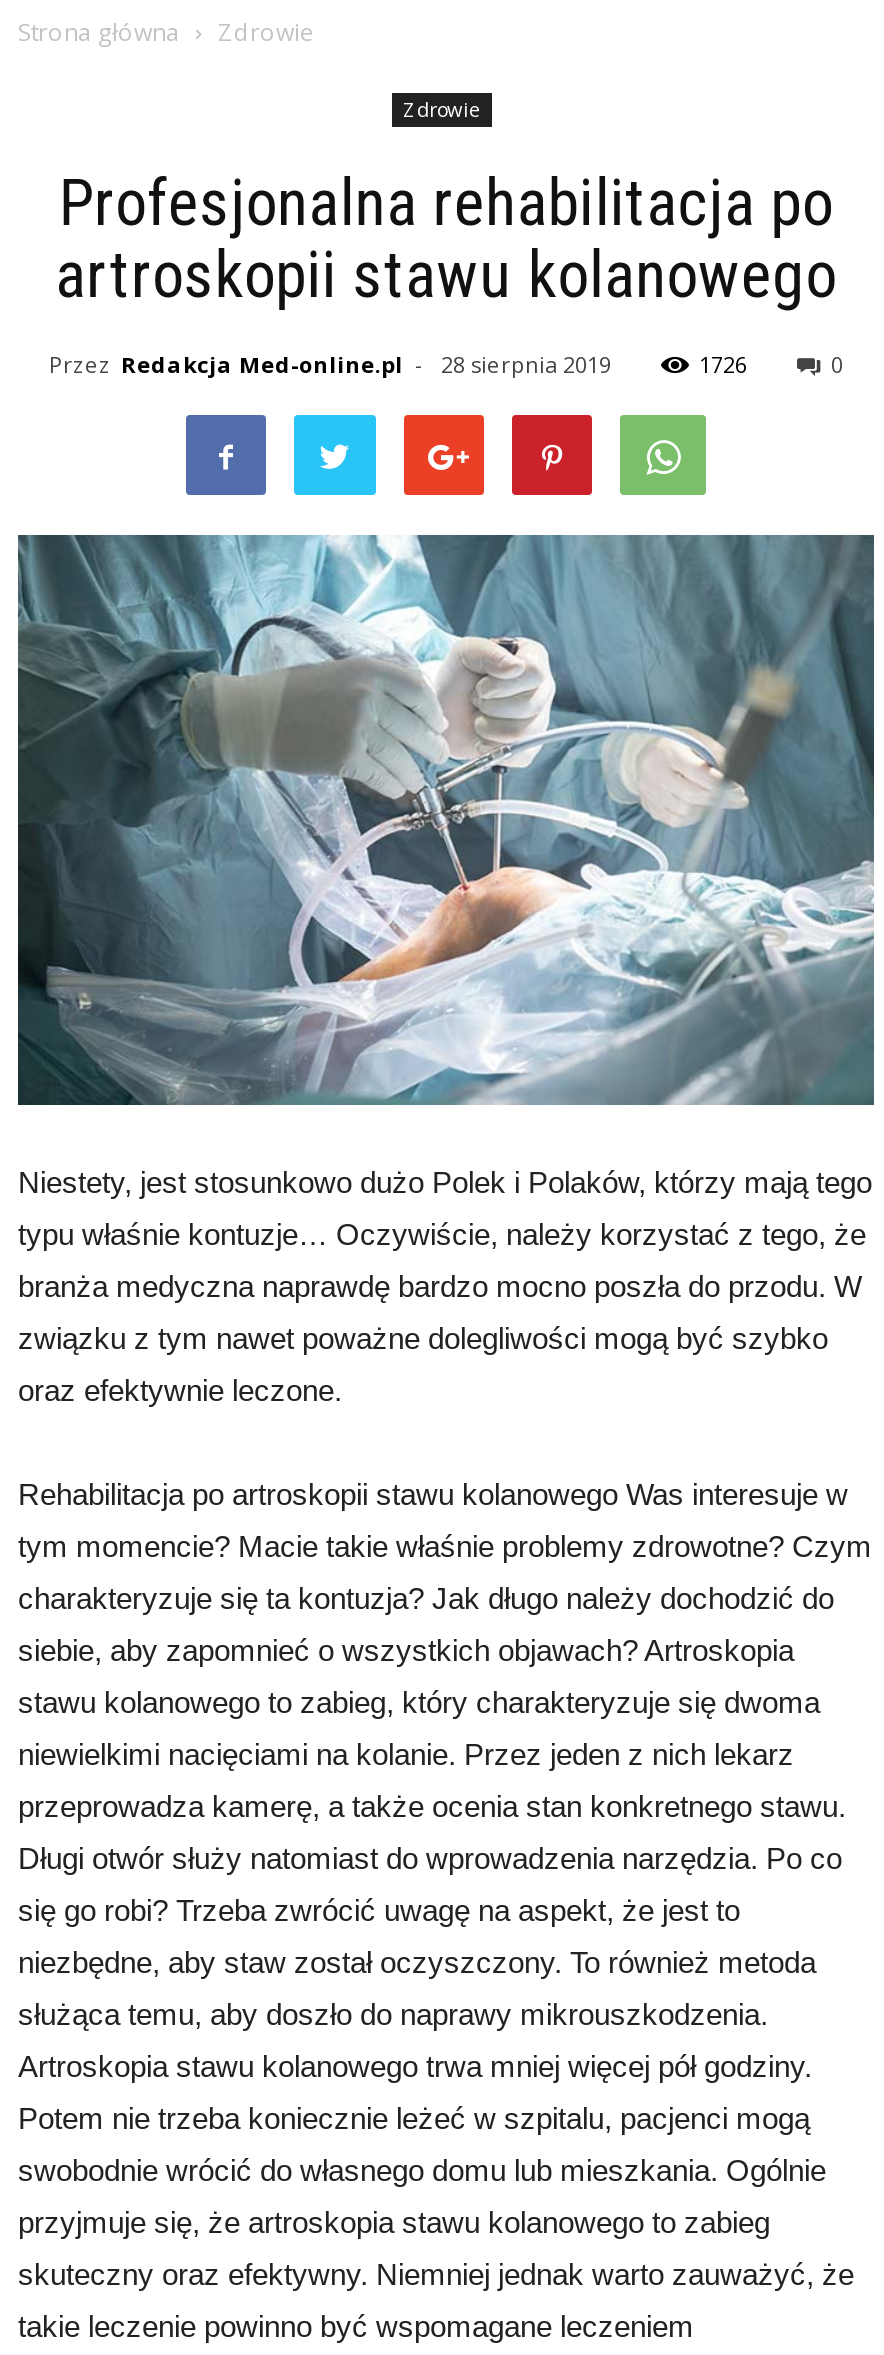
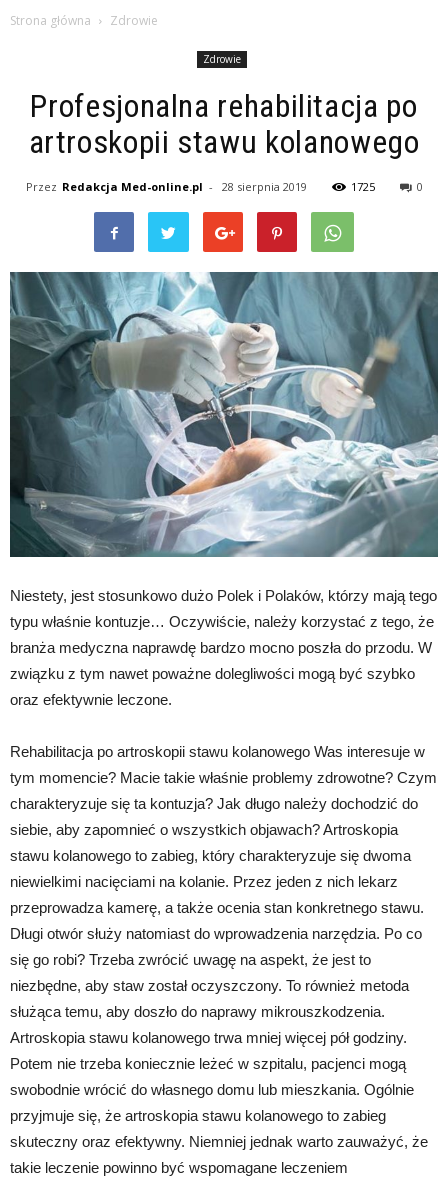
- 1726
+ 1725
